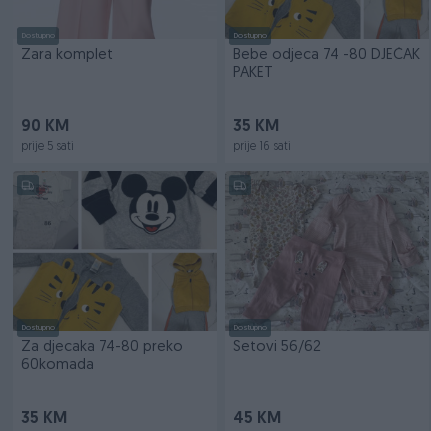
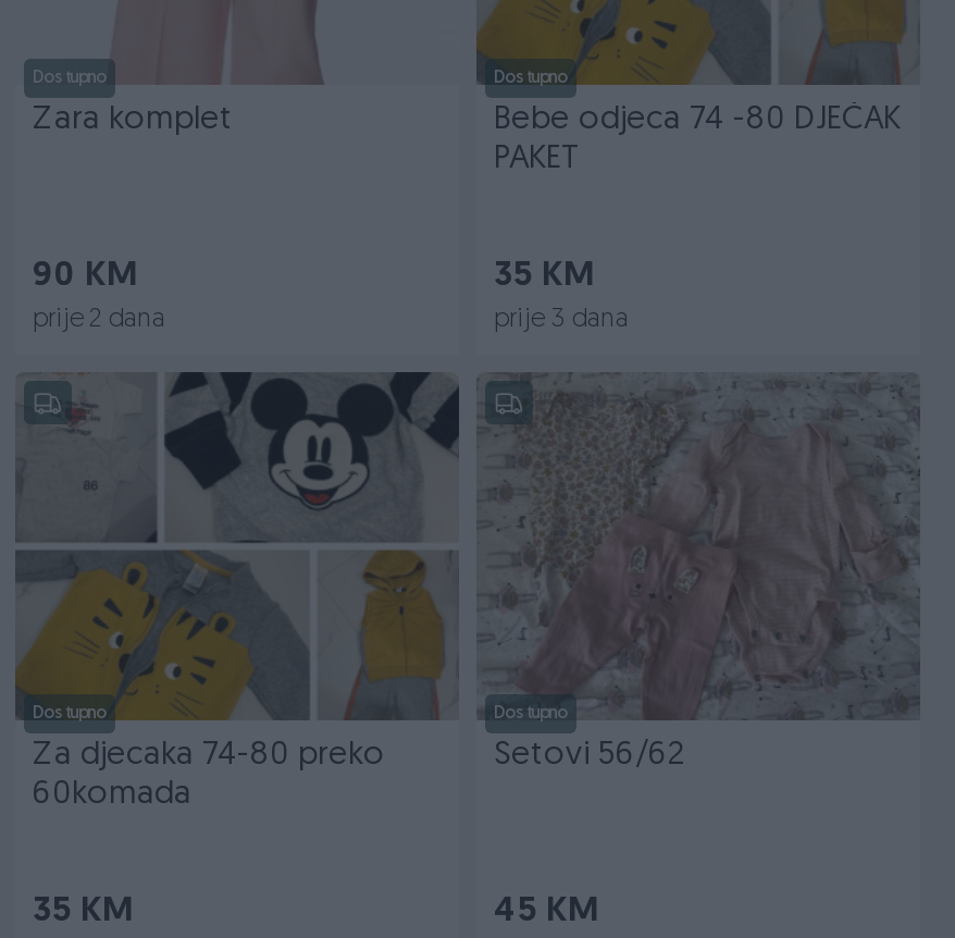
- prije 5 sati
+ prije 2 dana

- prije 16 sati
+ prije 3 dana
